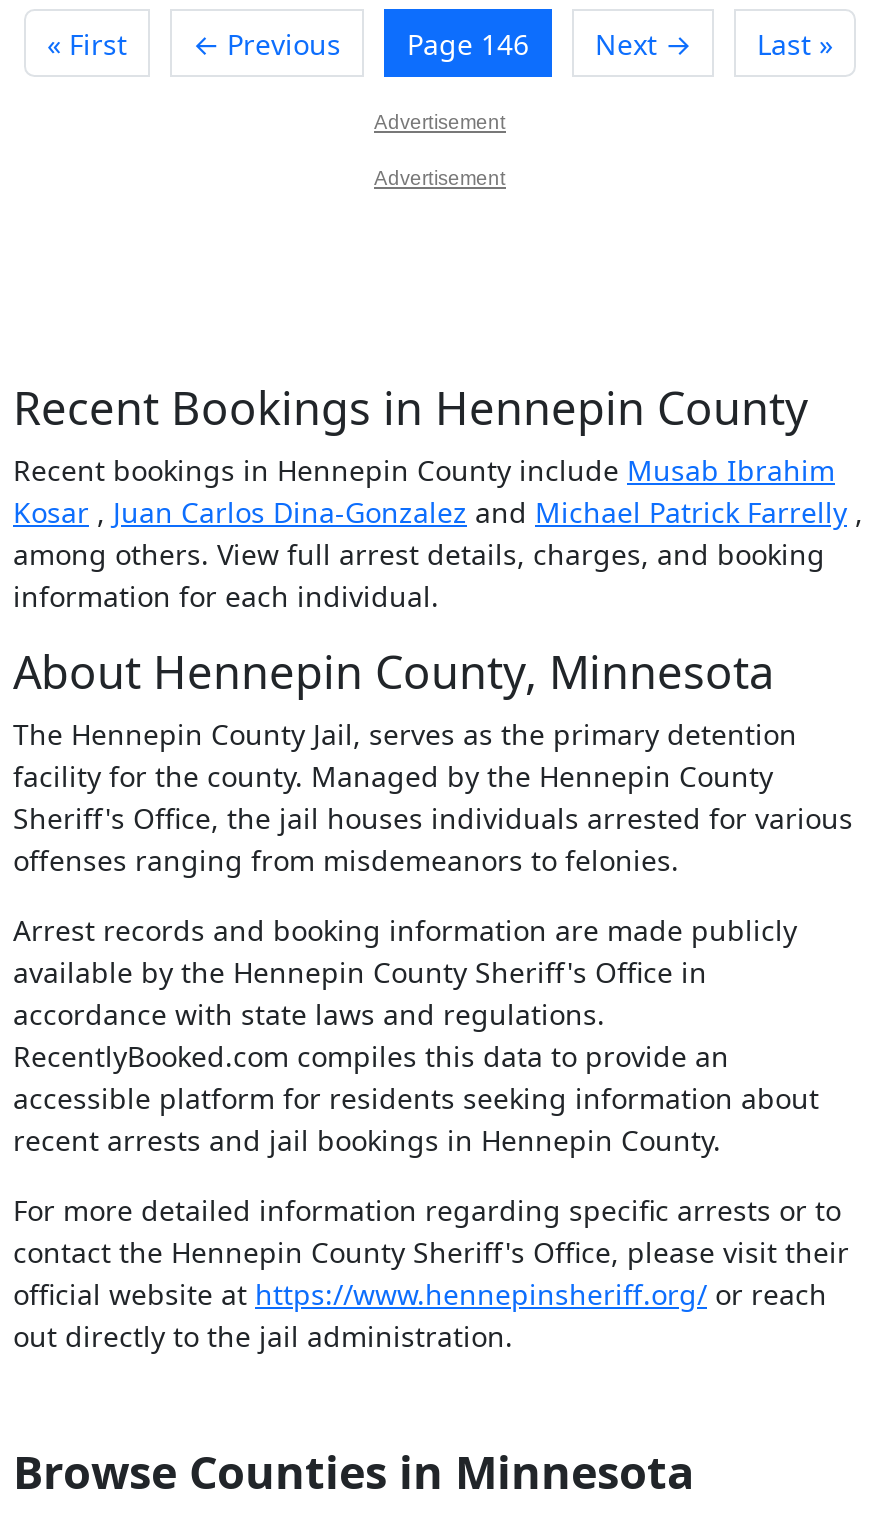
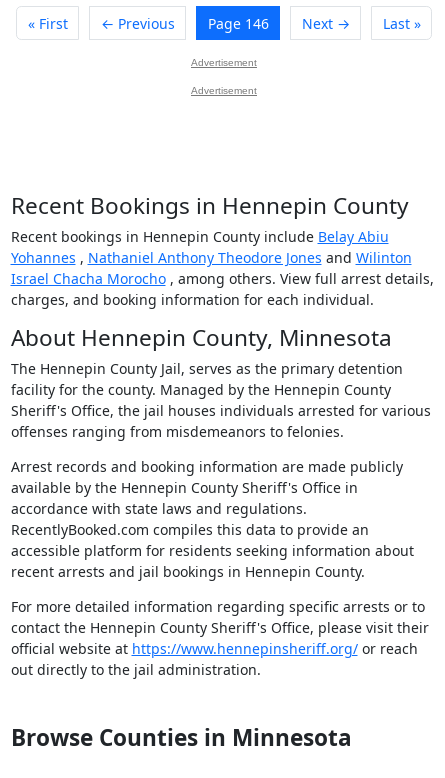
- Recent bookings in Hennepin County include Musab Ibrahim
- Kosar, Juan Carlos Dina-Gonzalez and Michael Patrick Farrelly,
- among others. View full arrest details, charges, and booking
- information for each individual.
+ Recent bookings in Hennepin County include Belay Abiu
+ Yohannes, Nathaniel Anthony Theodore Jones and Wilinton
+ Israel Chacha Morocho, among others. View full arrest details,
+ charges, and booking information for each individual.
